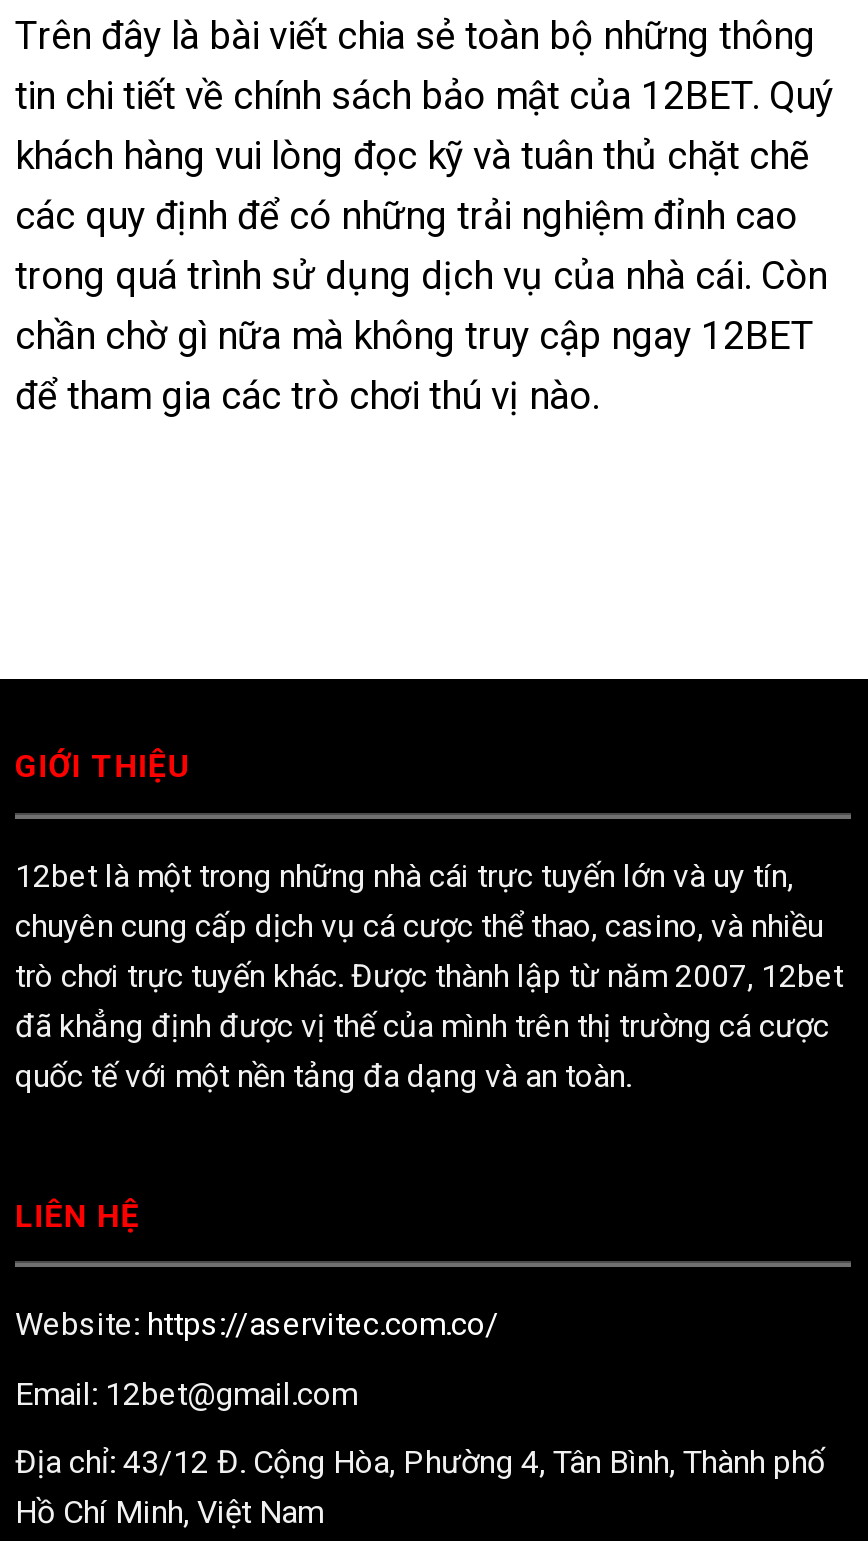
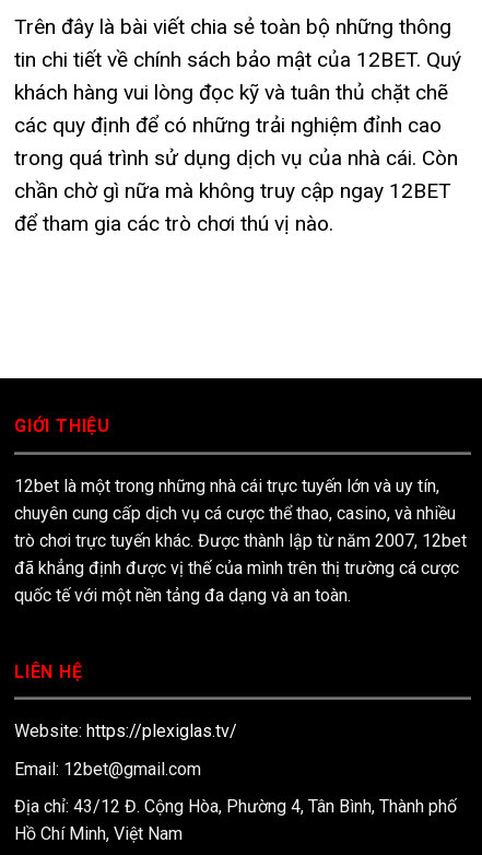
- Website: https://aservitec.com.co/
+ Website: https://plexiglas.tv/
